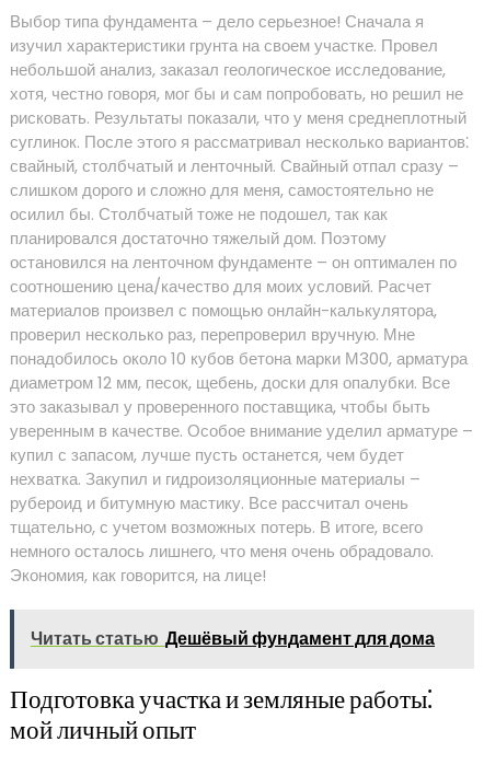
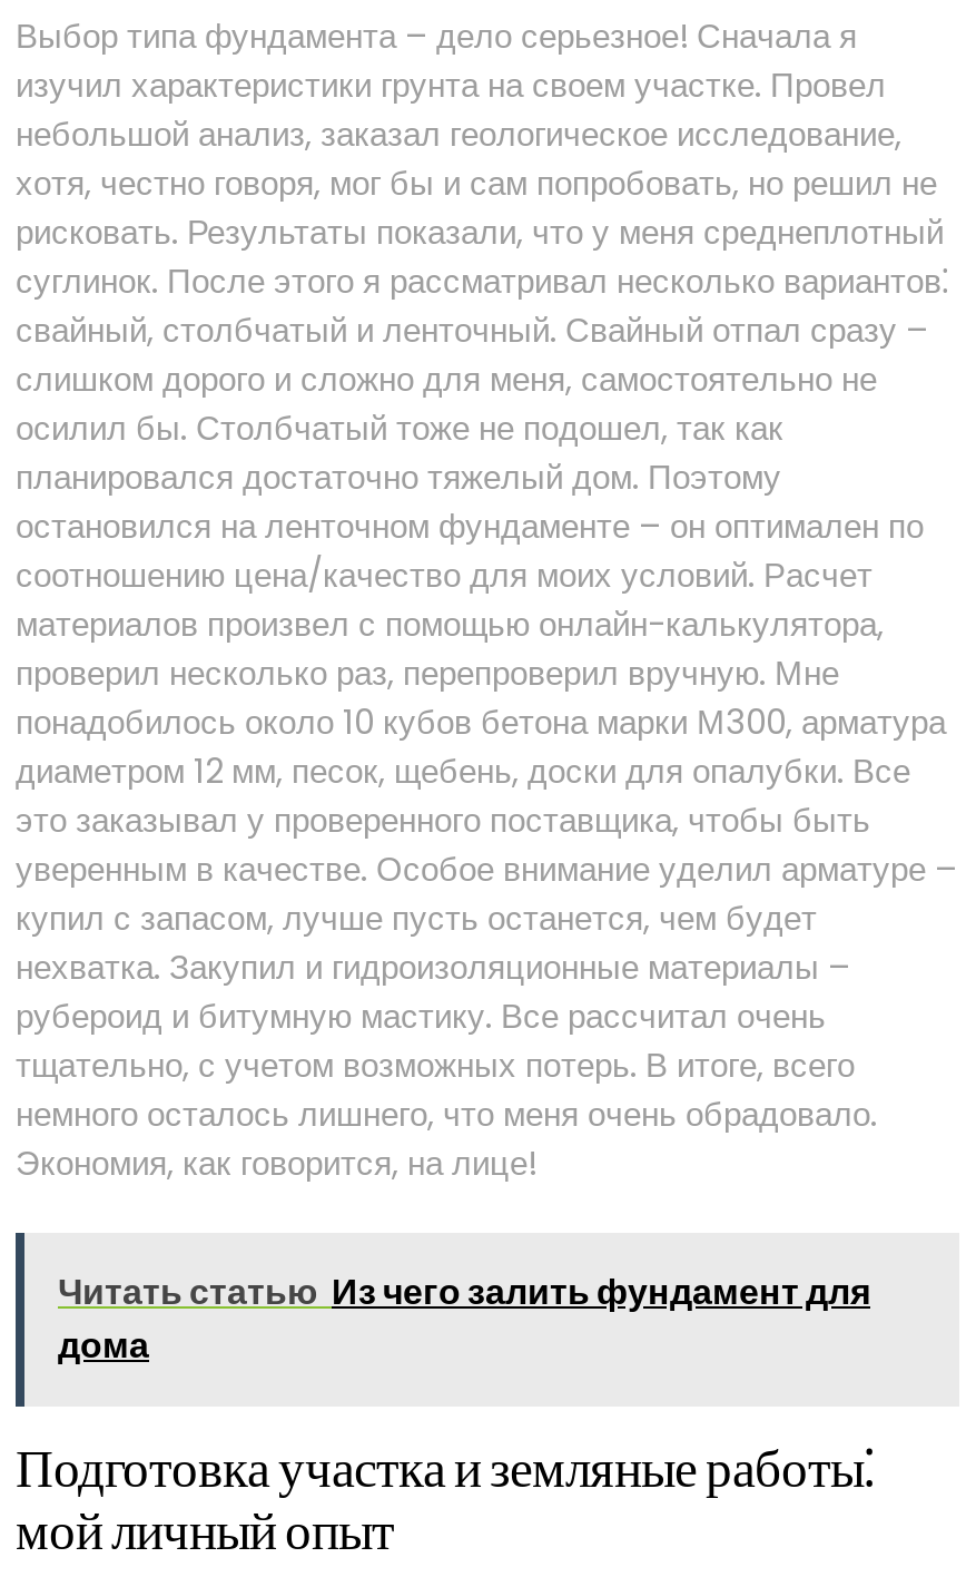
- Читать статью Дешёвый фундамент для дома
+ Читать статью Из чего залить фундамент для
+ дома
